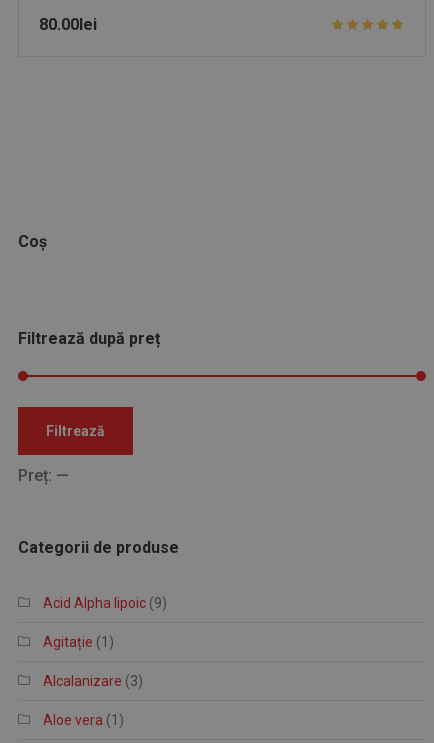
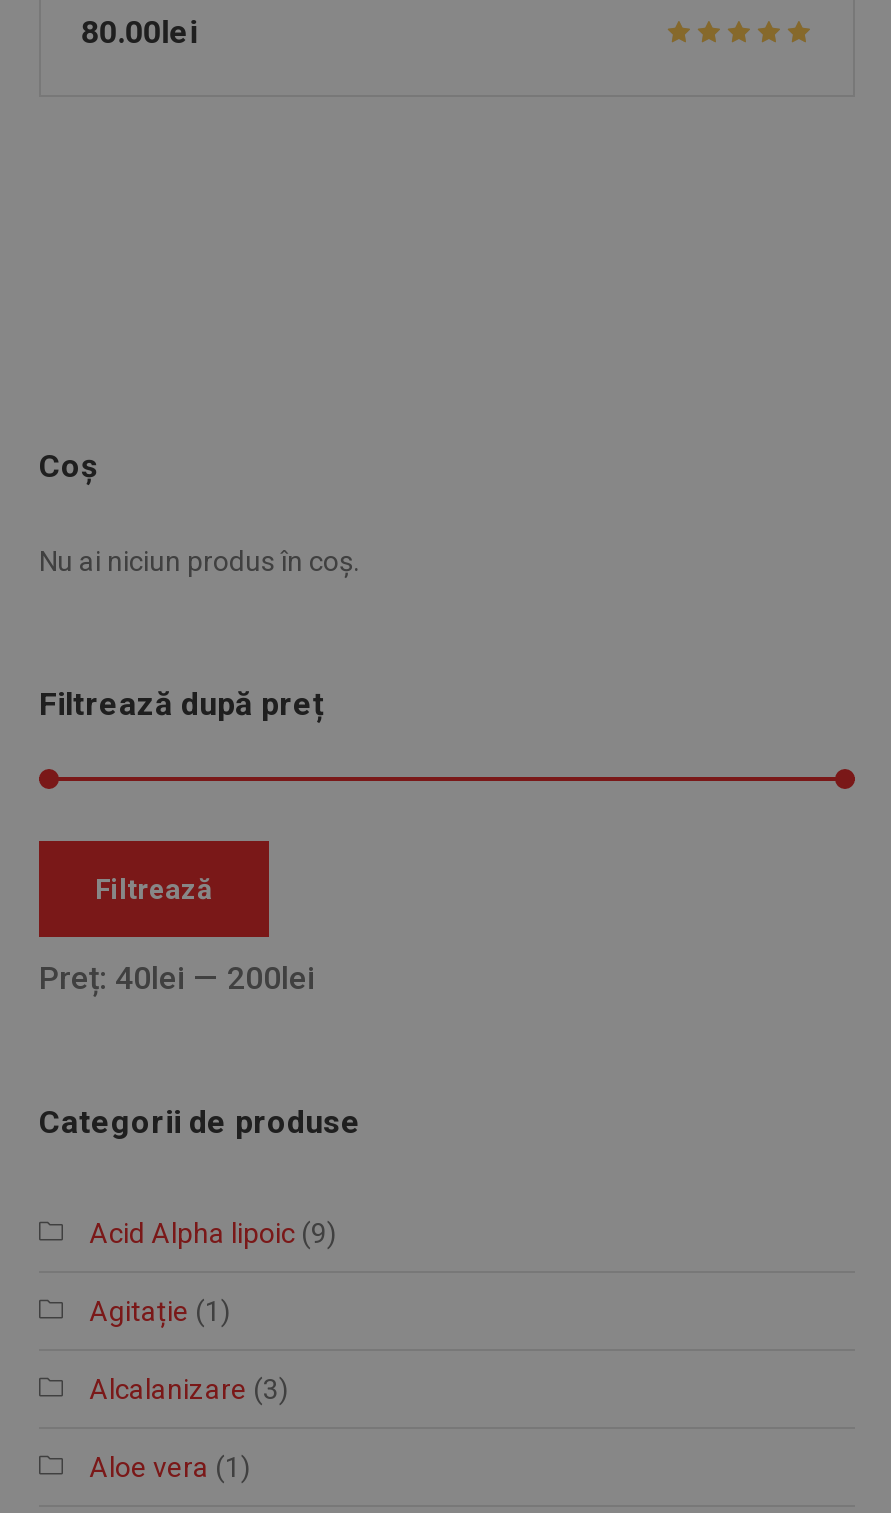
+ Nu ai niciun produs în coș.

- Preț: —
+ Preț: 40lei — 200lei
